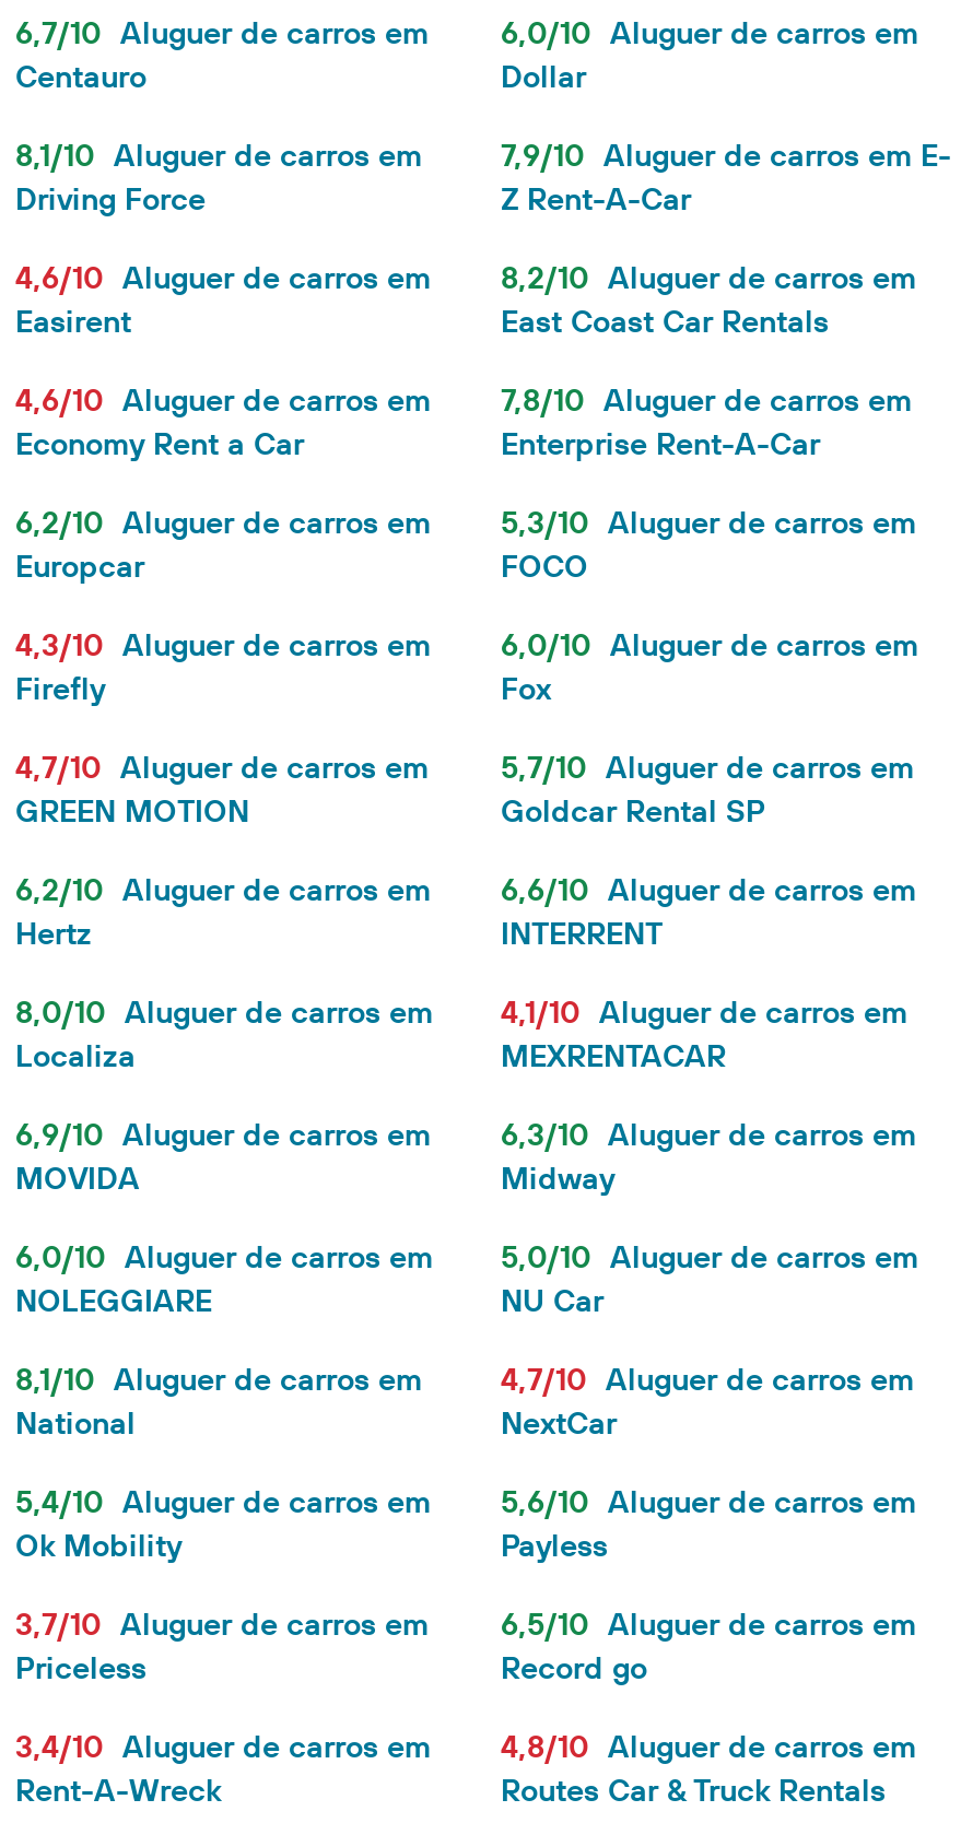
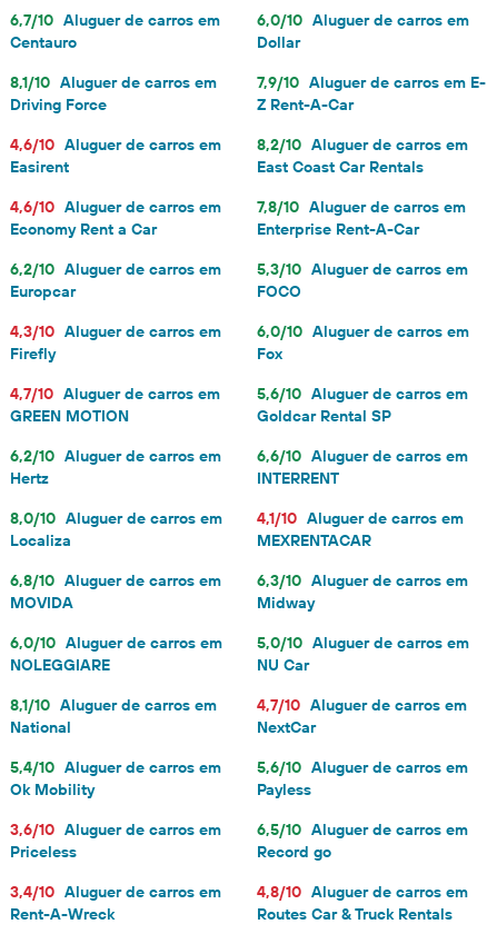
- 5,7/10 Aluguer de carros em
+ 5,6/10 Aluguer de carros em

- 6,9/10 Aluguer de carros em
+ 6,8/10 Aluguer de carros em

- 3,7/10 Aluguer de carros em
+ 3,6/10 Aluguer de carros em
